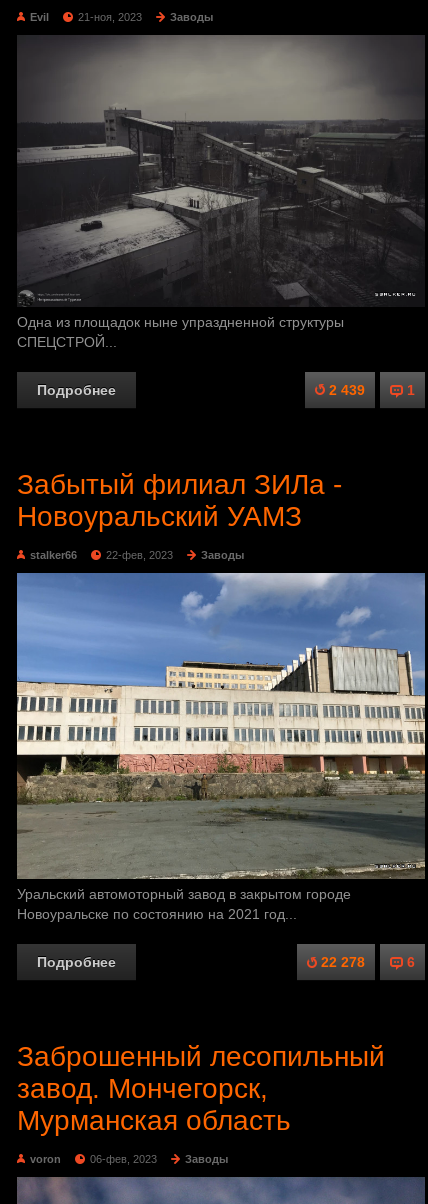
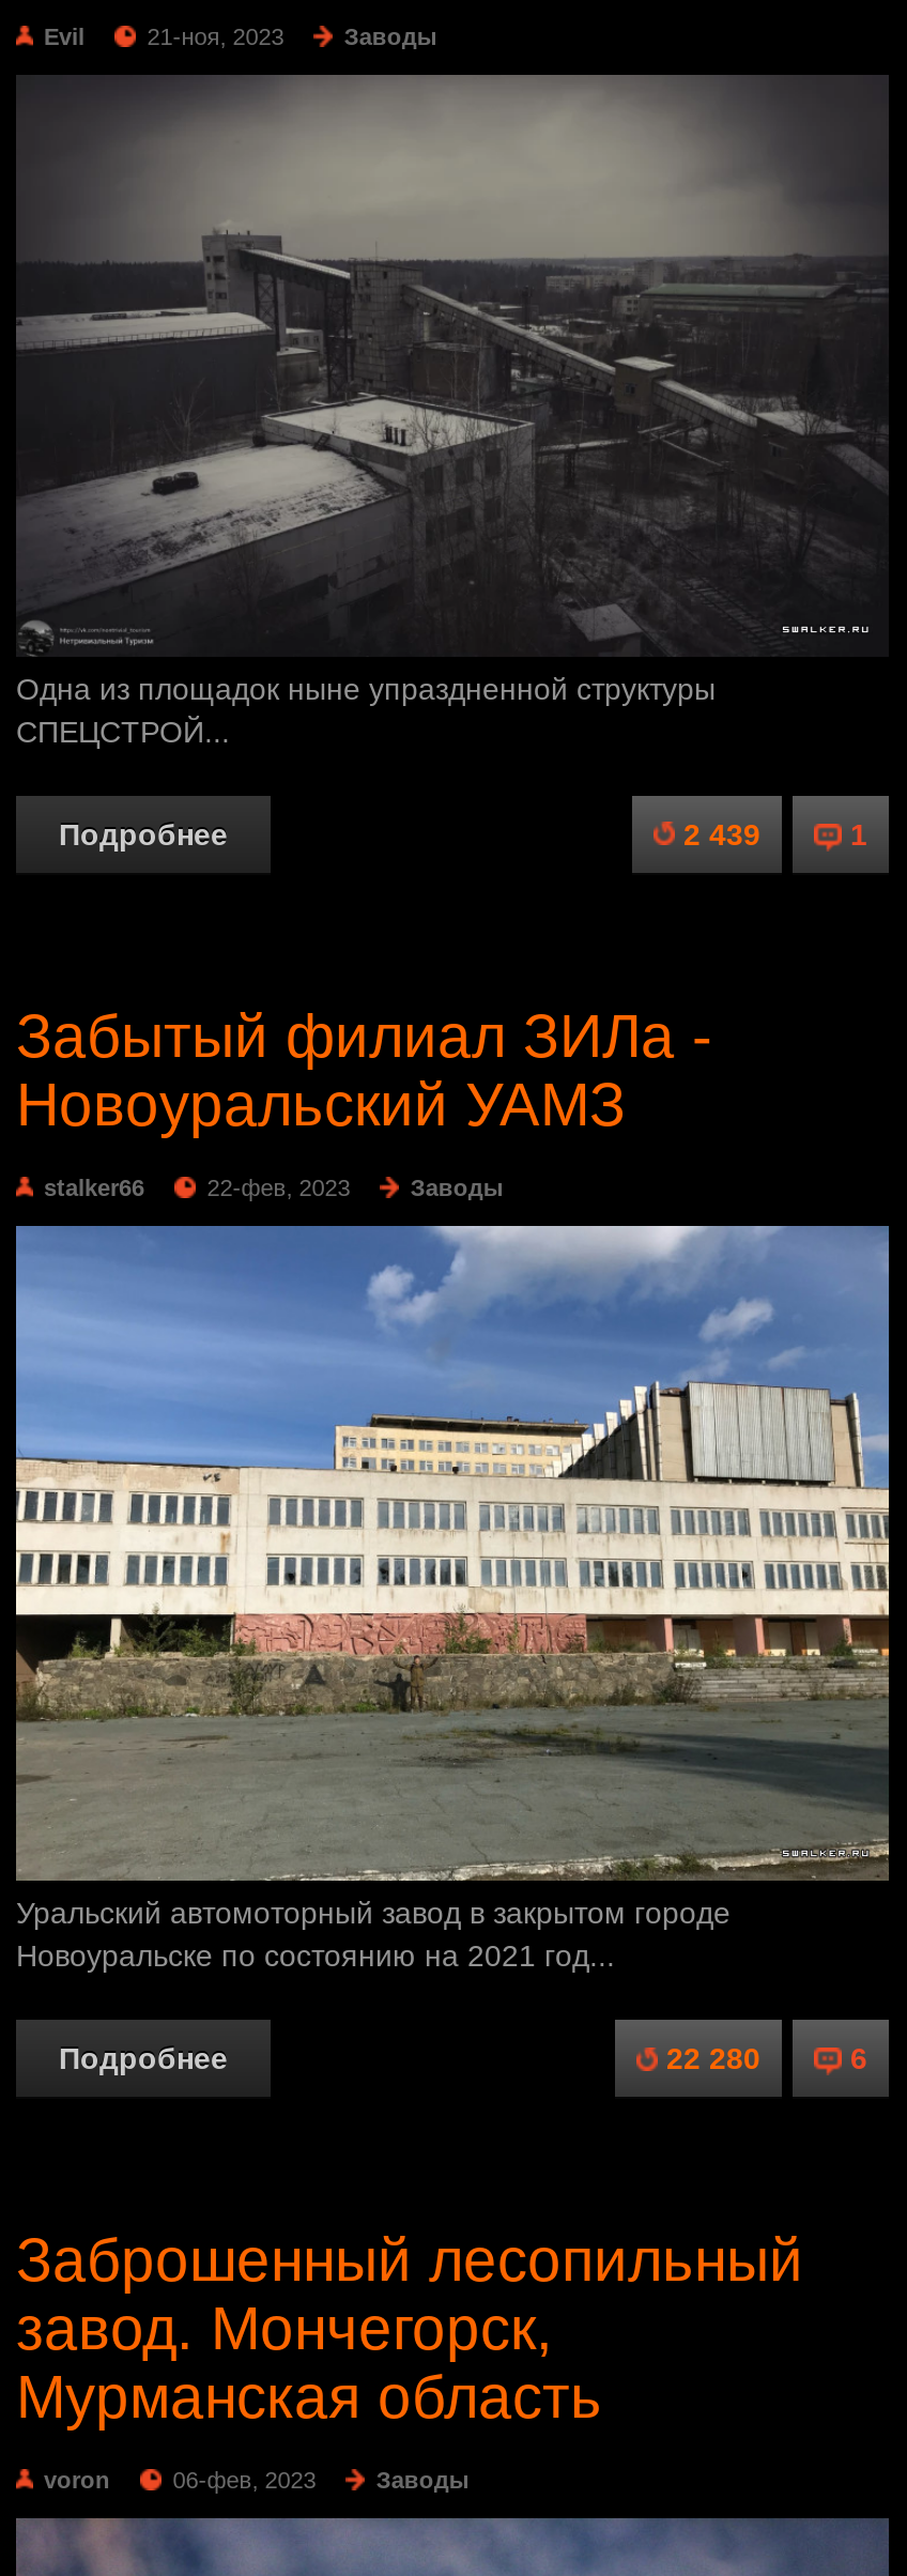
- 22 278
+ 22 280
